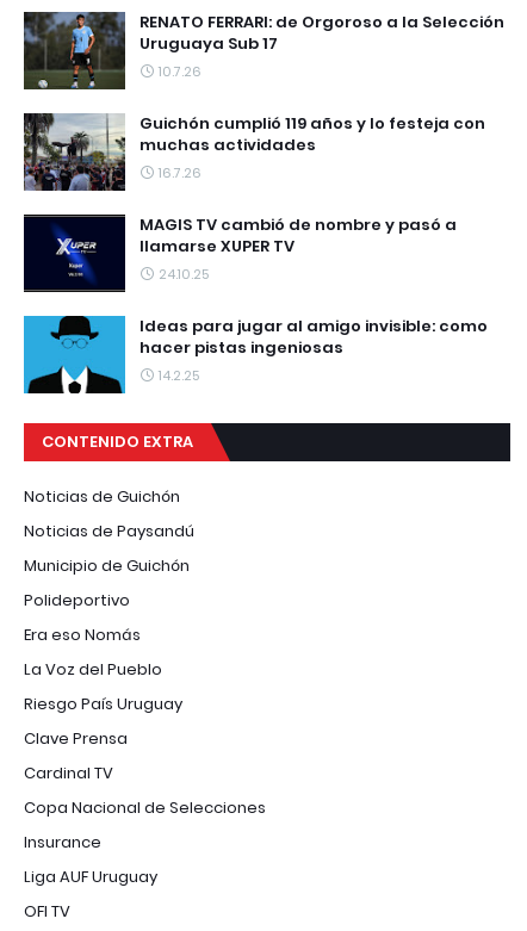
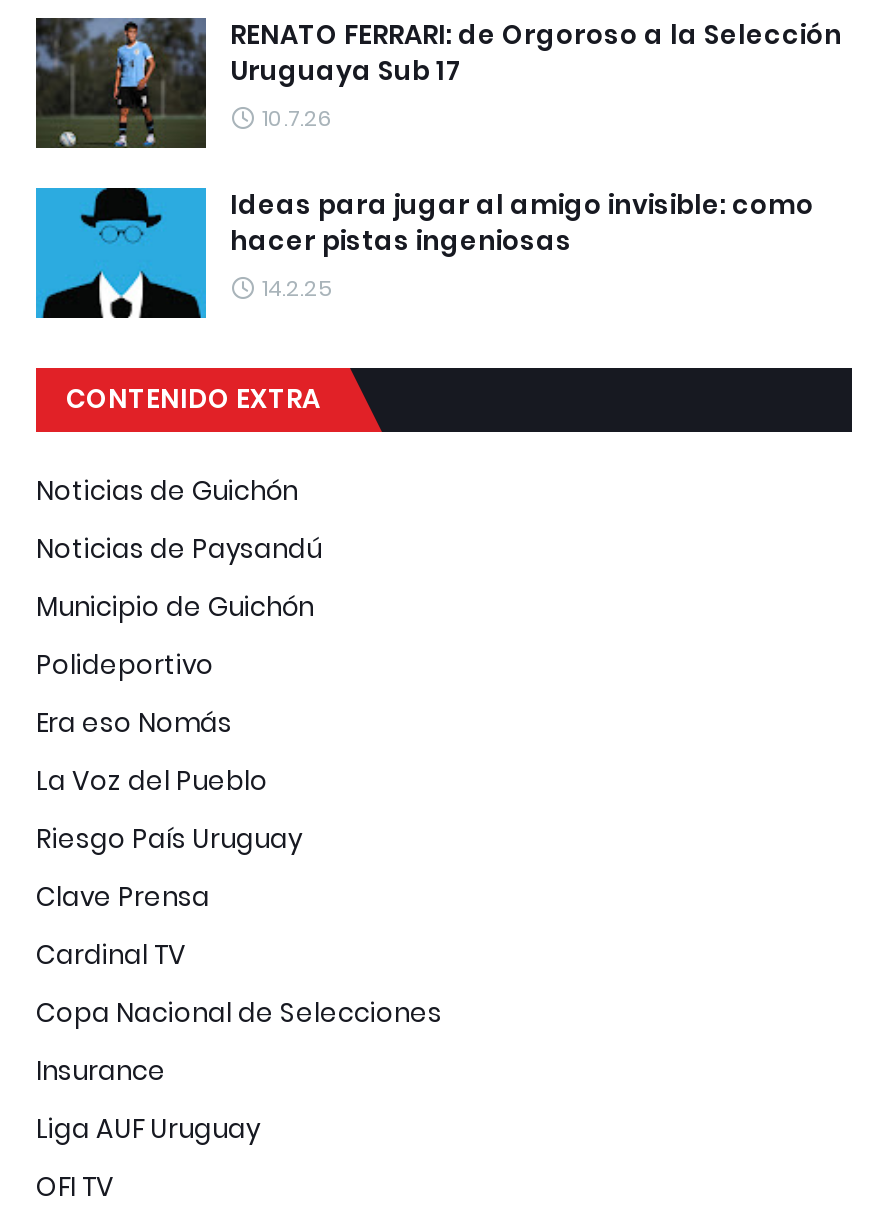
- [image]
- Guichón cumplió 119 años y lo festeja con
- muchas actividades
- 16.7.26
- MAGIS TV cambió de nombre y pasó a
- llamarse XUPER TV
- 24.10.25

- [image]
